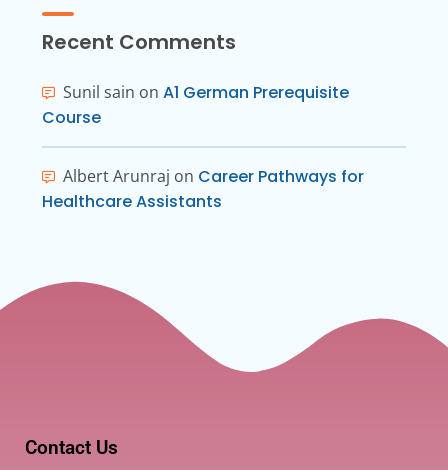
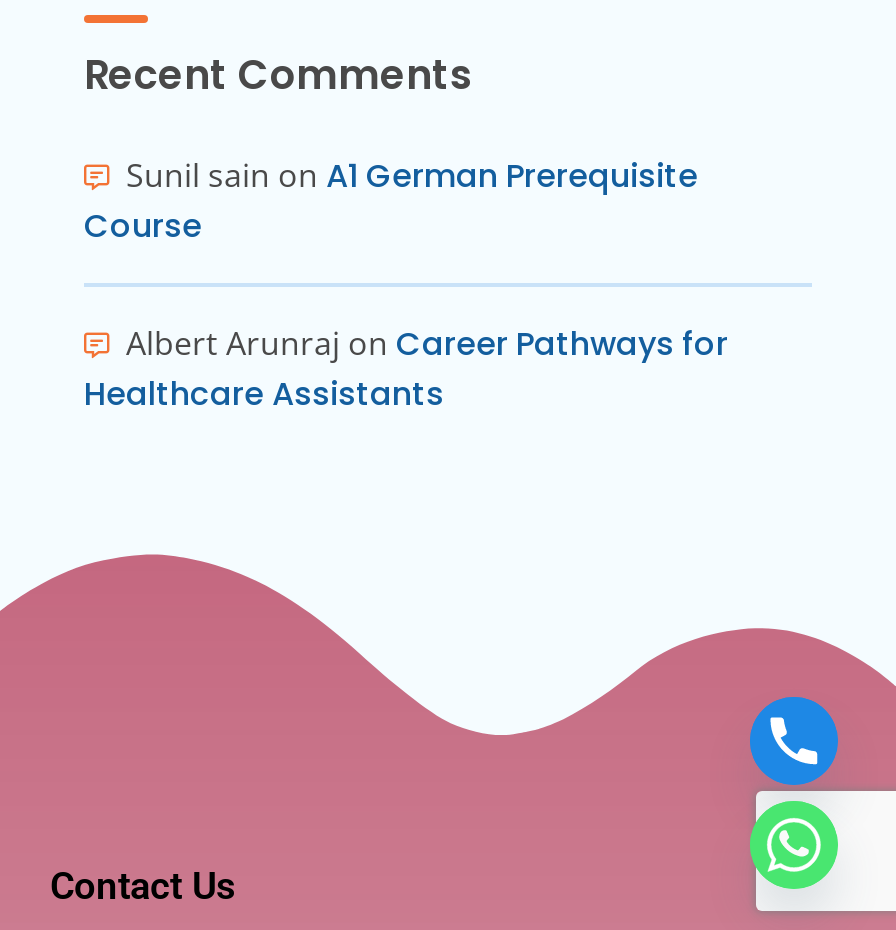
+ [image]
